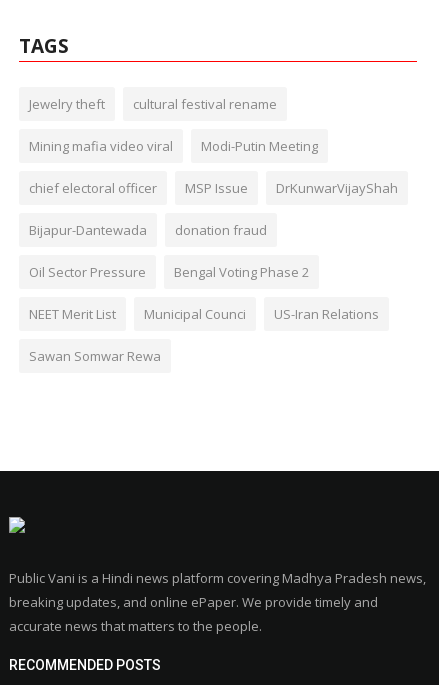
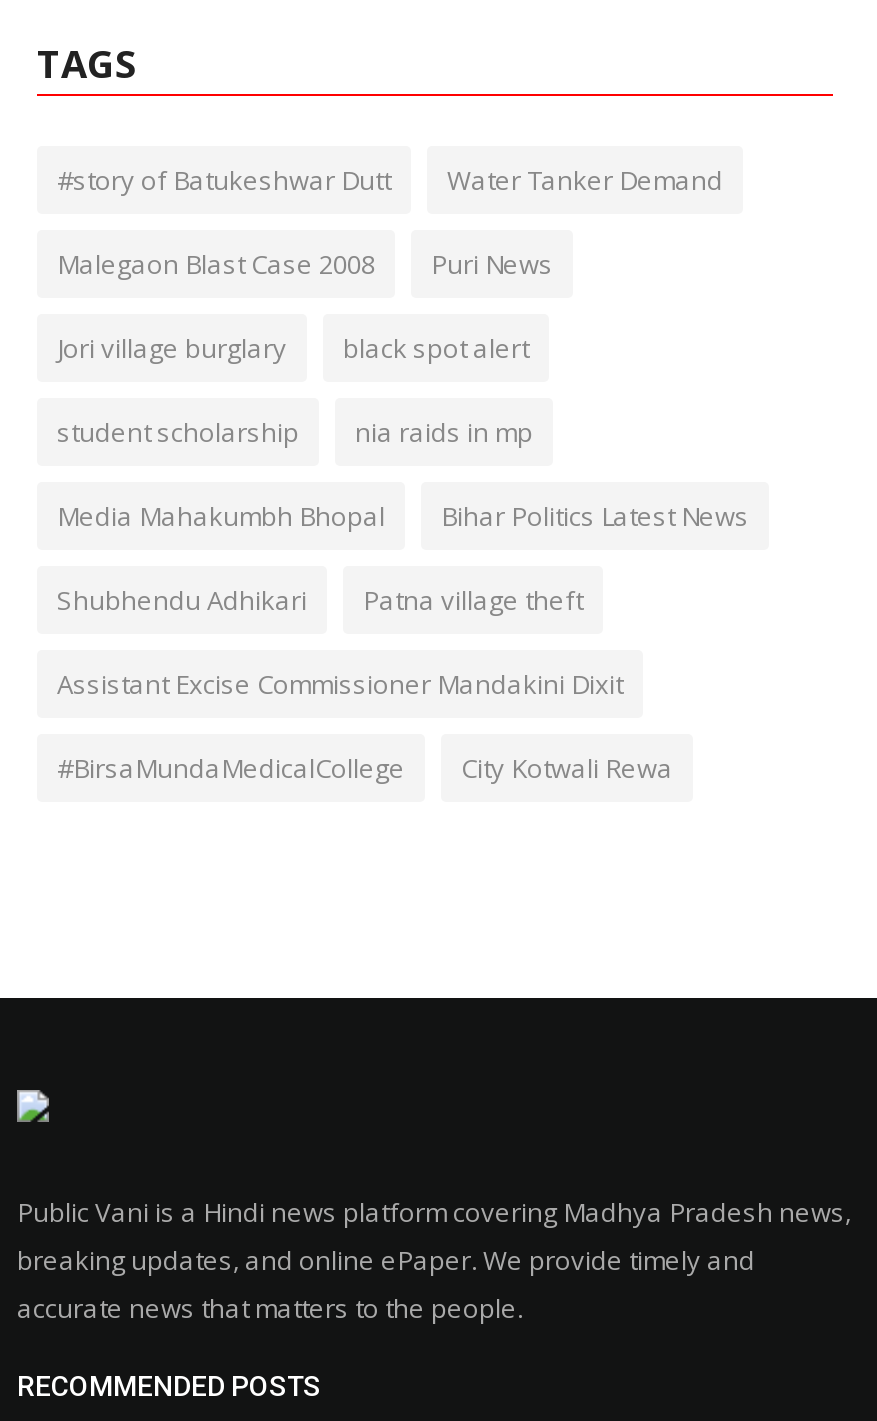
- Jewelry theft
- cultural festival rename
- Mining mafia video viral
- Modi-Putin Meeting
- chief electoral officer
- MSP Issue
- DrKunwarVijayShah
- Bijapur-Dantewada
- donation fraud
- Oil Sector Pressure
- Bengal Voting Phase 2
- NEET Merit List
- Municipal Counci
- US-Iran Relations
- Sawan Somwar Rewa
+ #story of Batukeshwar Dutt
+ Water Tanker Demand
+ Malegaon Blast Case 2008
+ Puri News
+ Jori village burglary
+ black spot alert
+ student scholarship
+ nia raids in mp
+ Media Mahakumbh Bhopal
+ Bihar Politics Latest News
+ Shubhendu Adhikari
+ Patna village theft
+ Assistant Excise Commissioner Mandakini Dixit
+ #BirsaMundaMedicalCollege
+ City Kotwali Rewa
